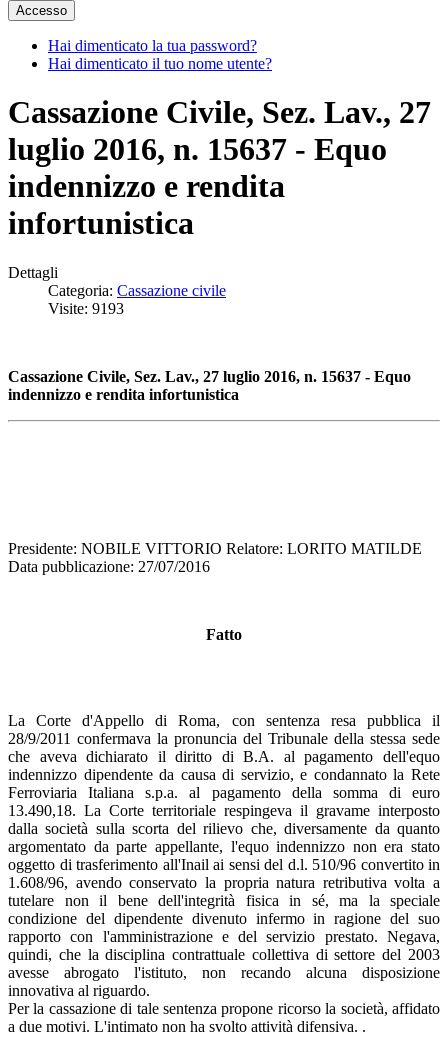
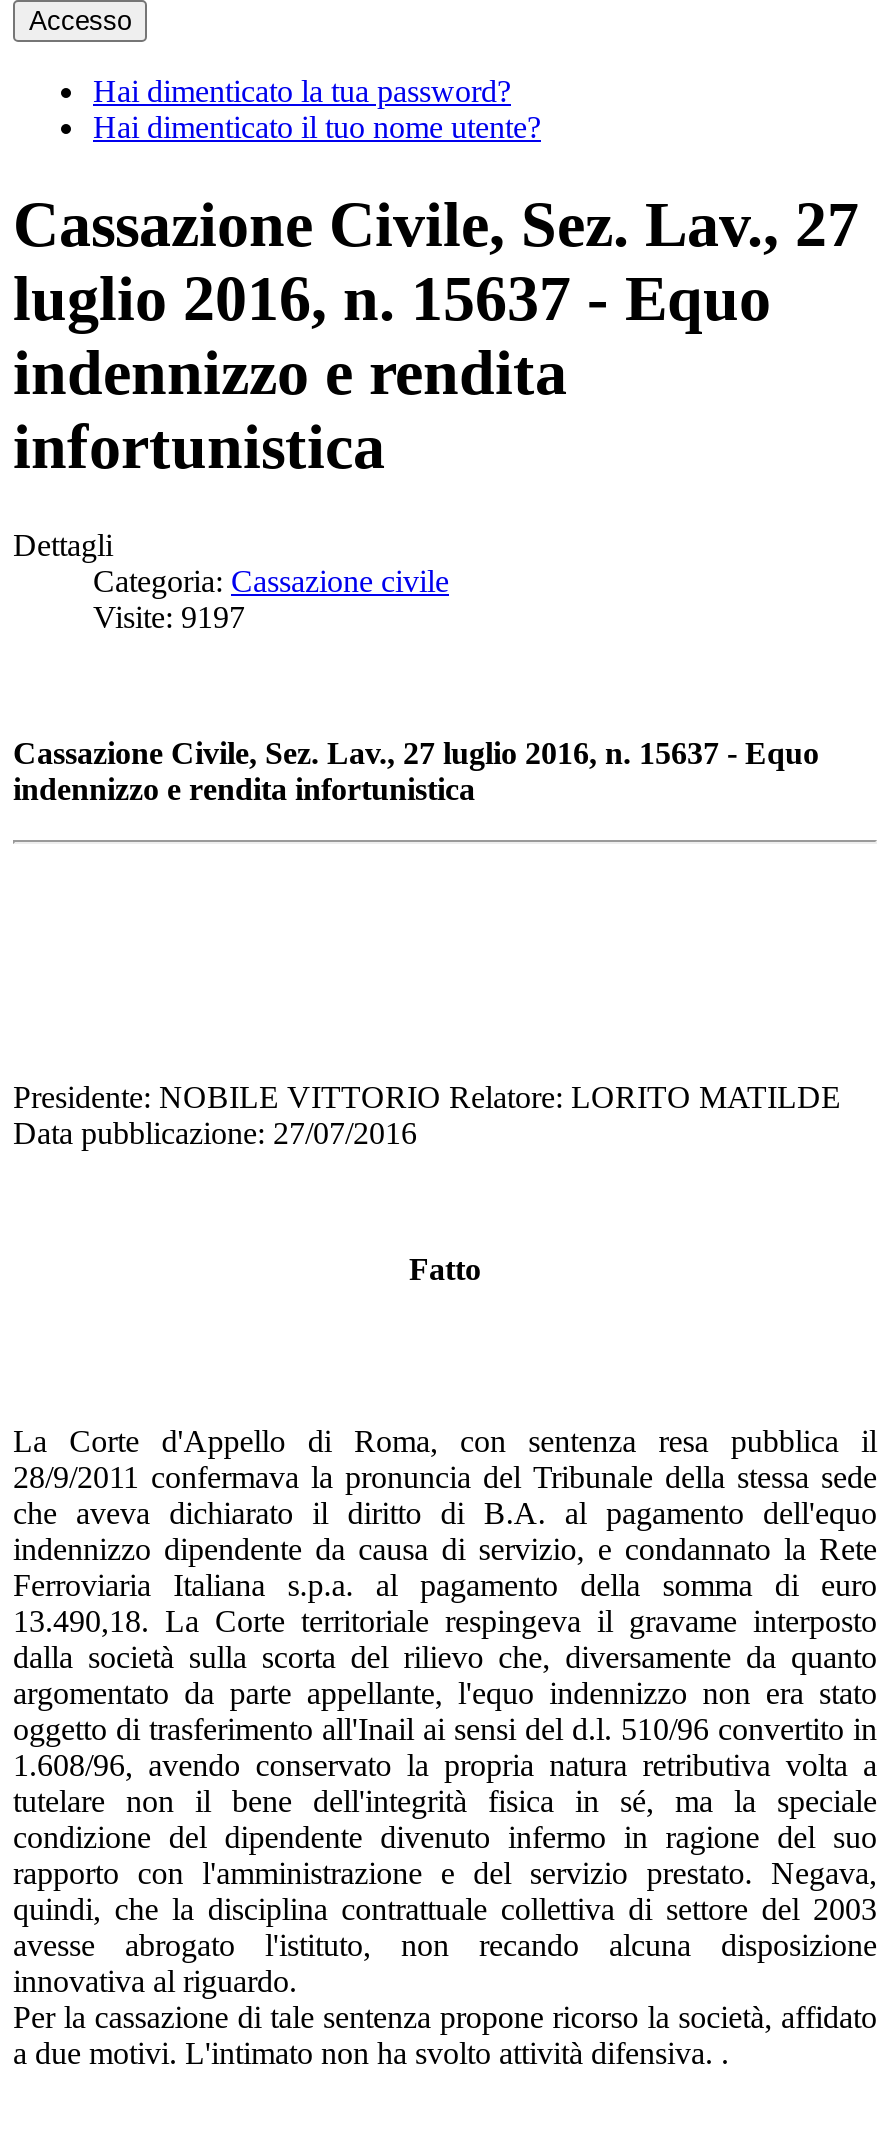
- Visite: 9193
+ Visite: 9197
